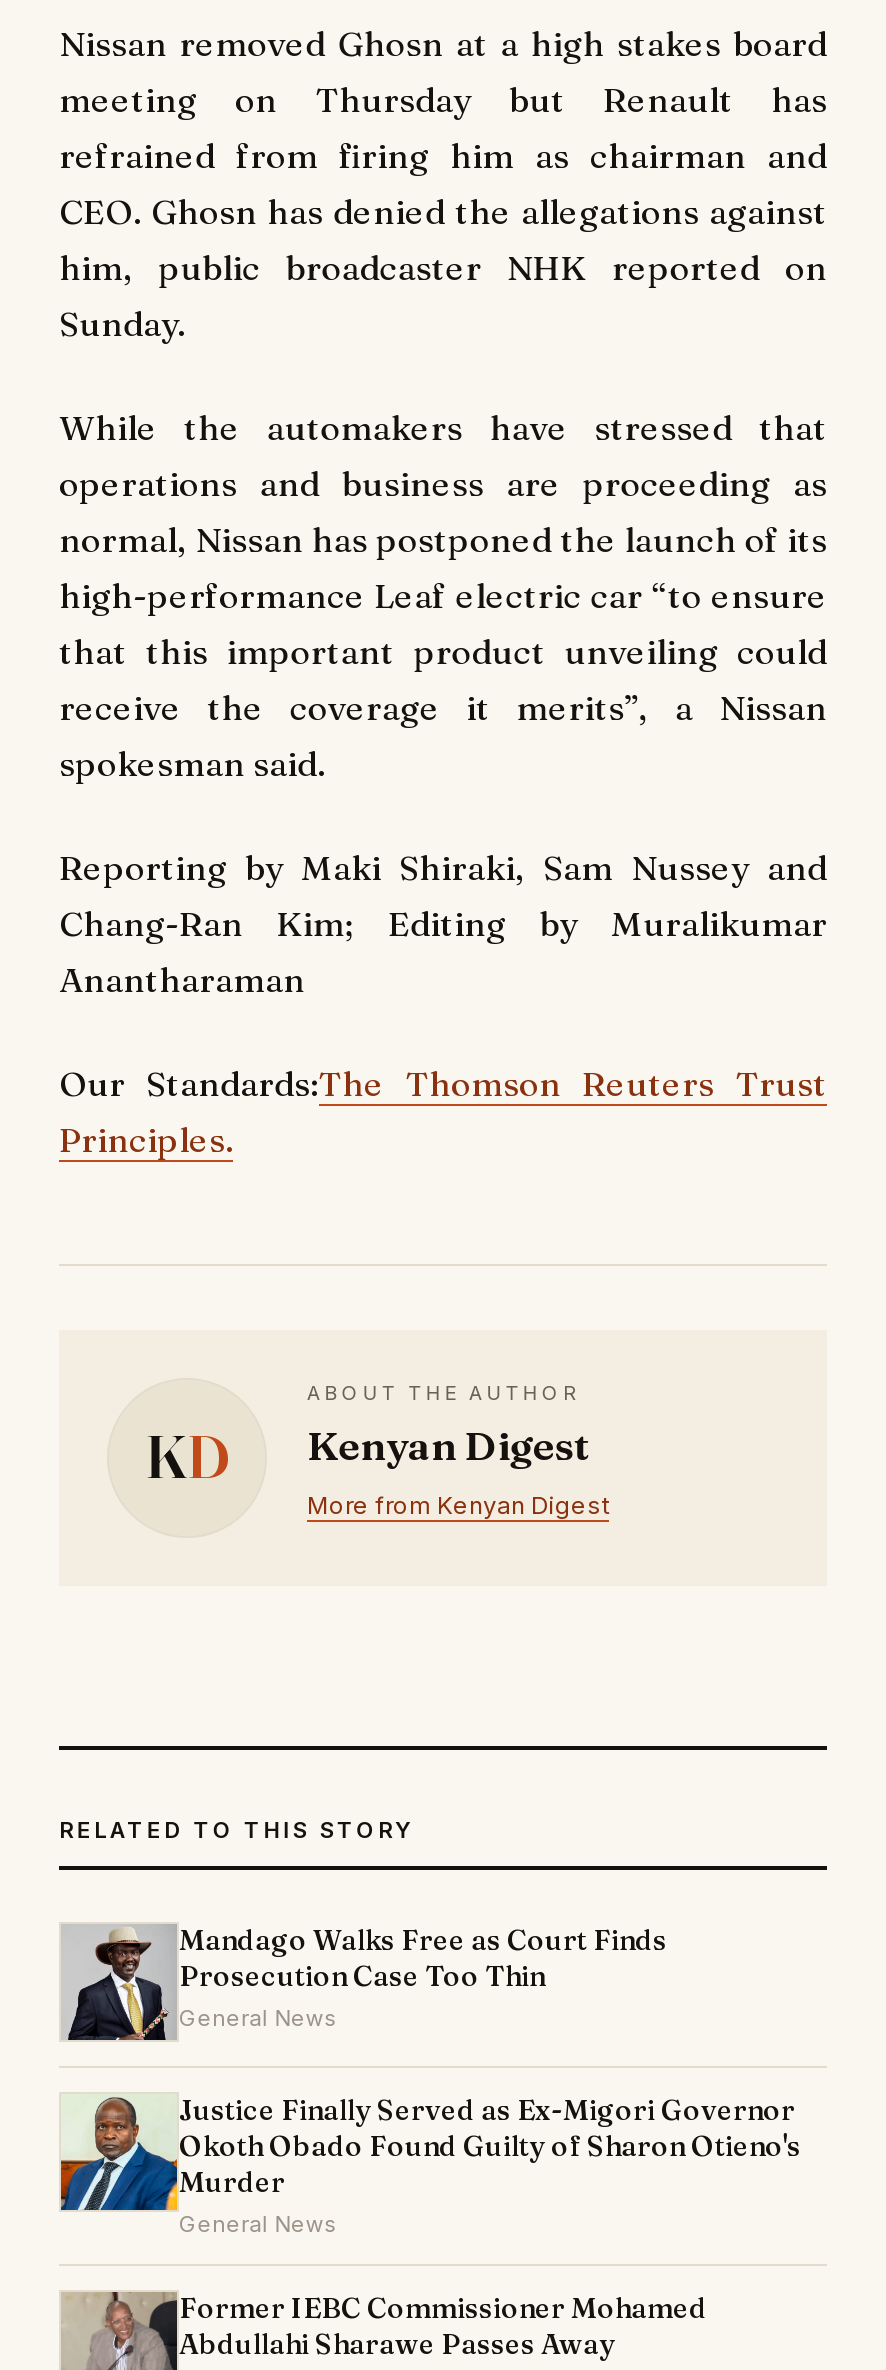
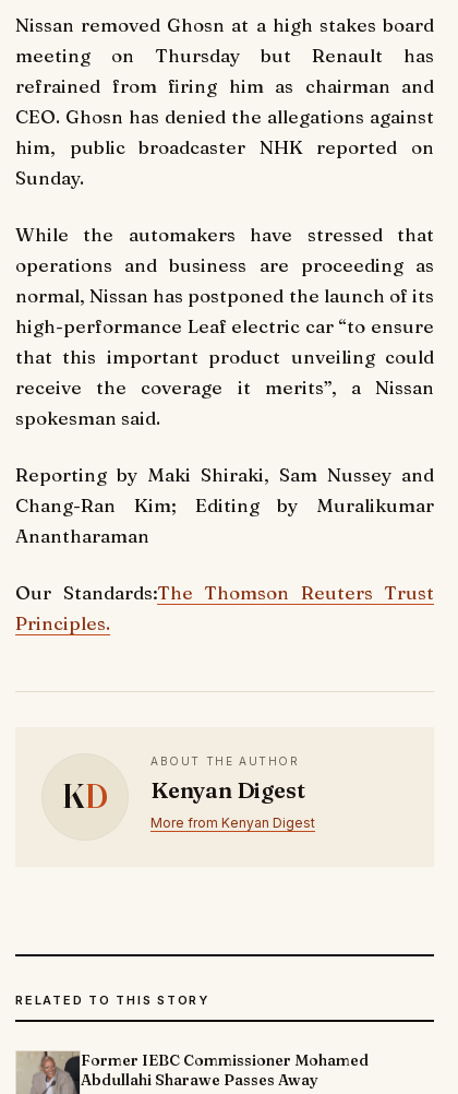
- [image]
- Mandago Walks Free as Court Finds
- Prosecution Case Too Thin
- General News
- Justice Finally Served as Ex-Migori Governor
- Okoth Obado Found Guilty of Sharon Otieno's
- Murder
- General News

- [image]
